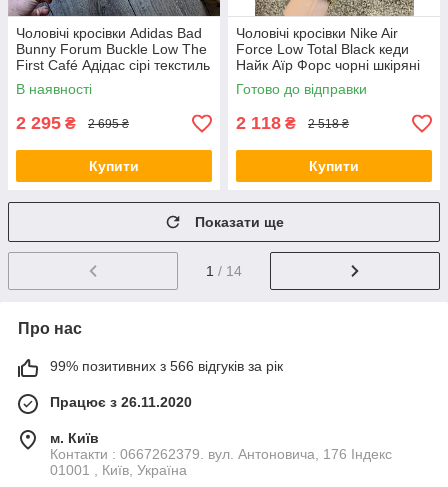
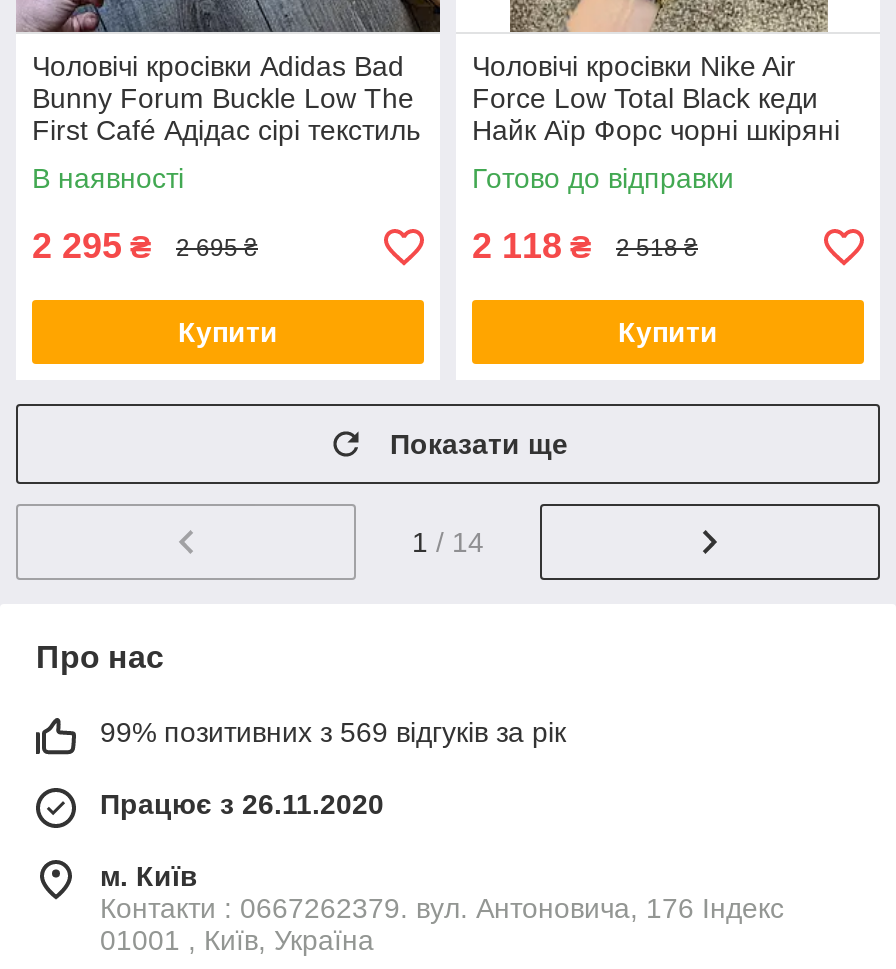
- 99% позитивних з 566 відгуків за рік
+ 99% позитивних з 569 відгуків за рік
